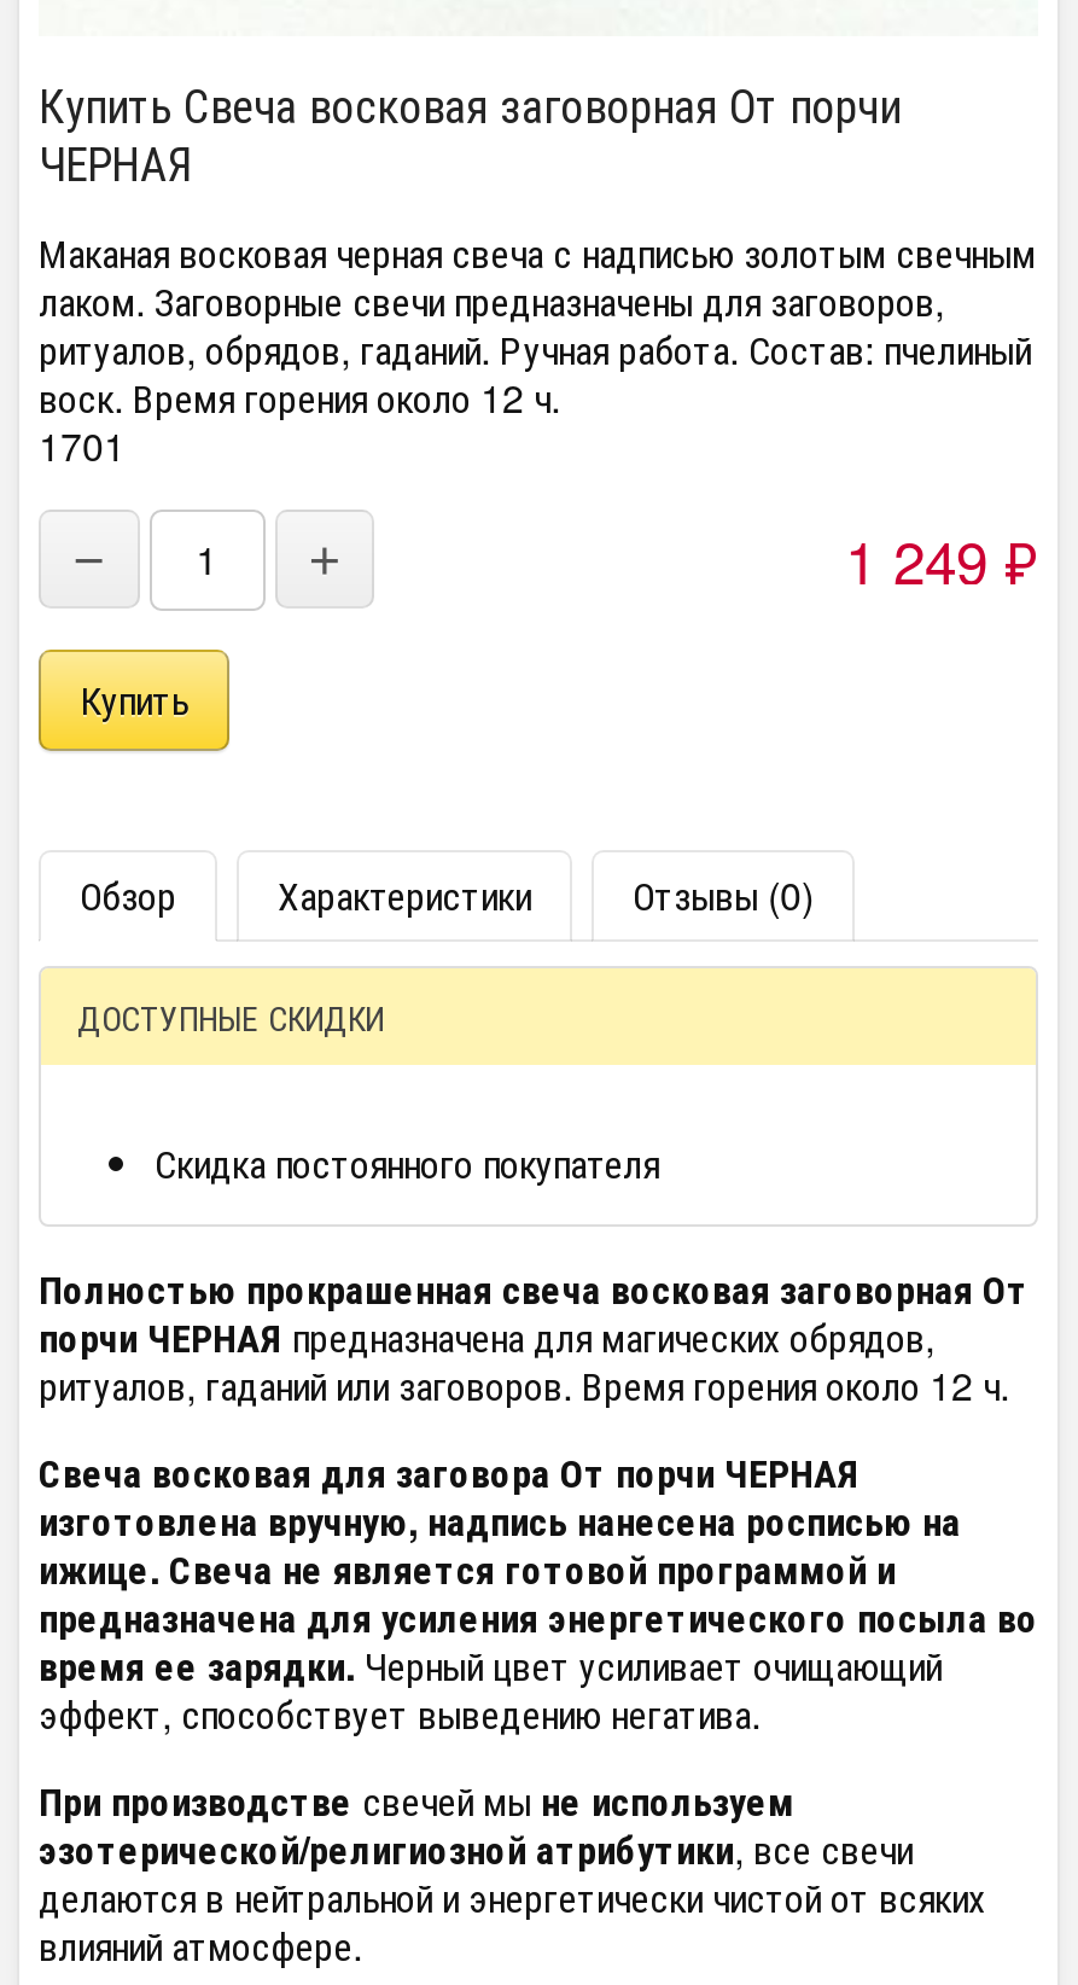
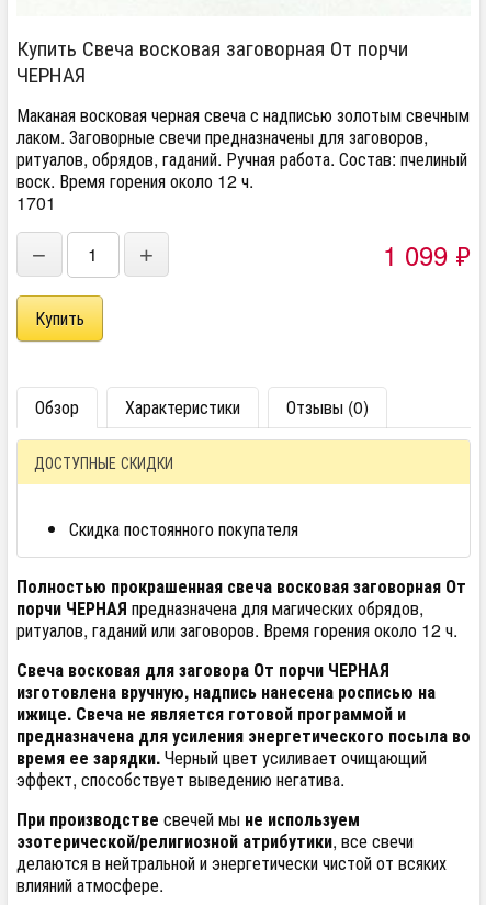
- 1 249 ₽
+ 1 099 ₽
